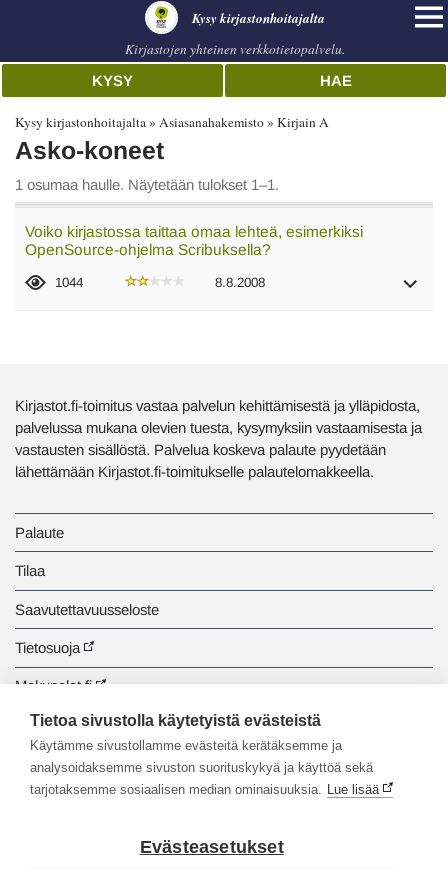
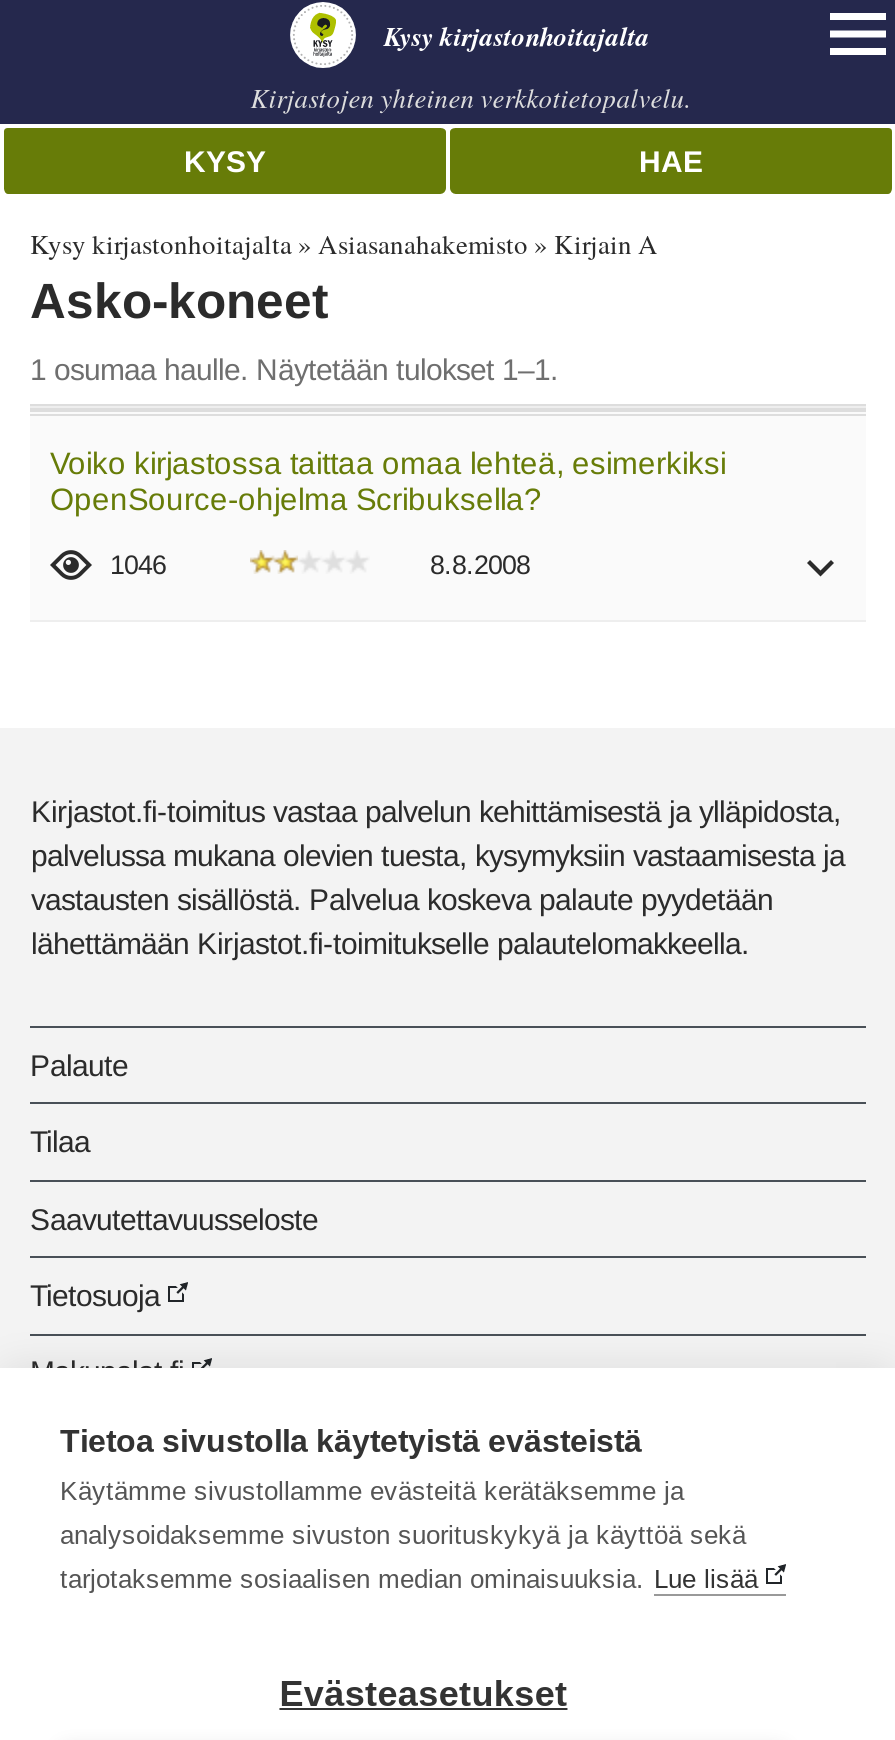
- 1044
+ 1046
